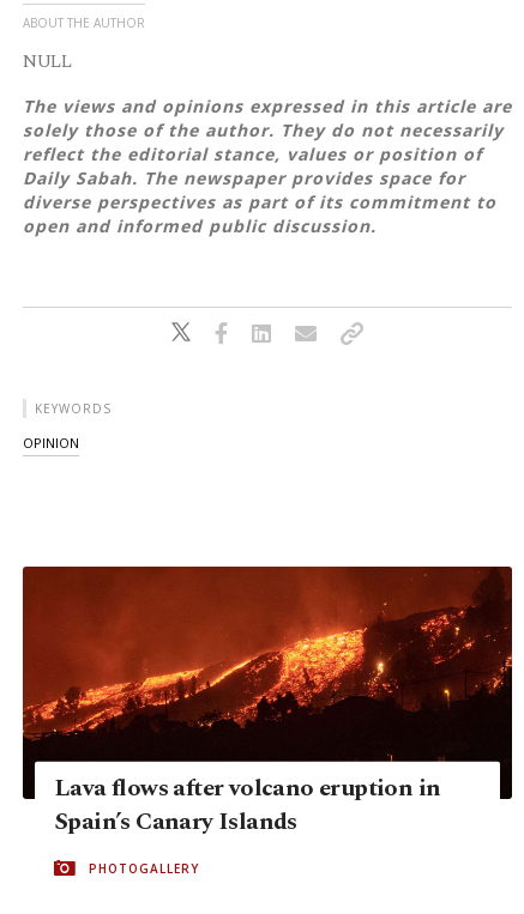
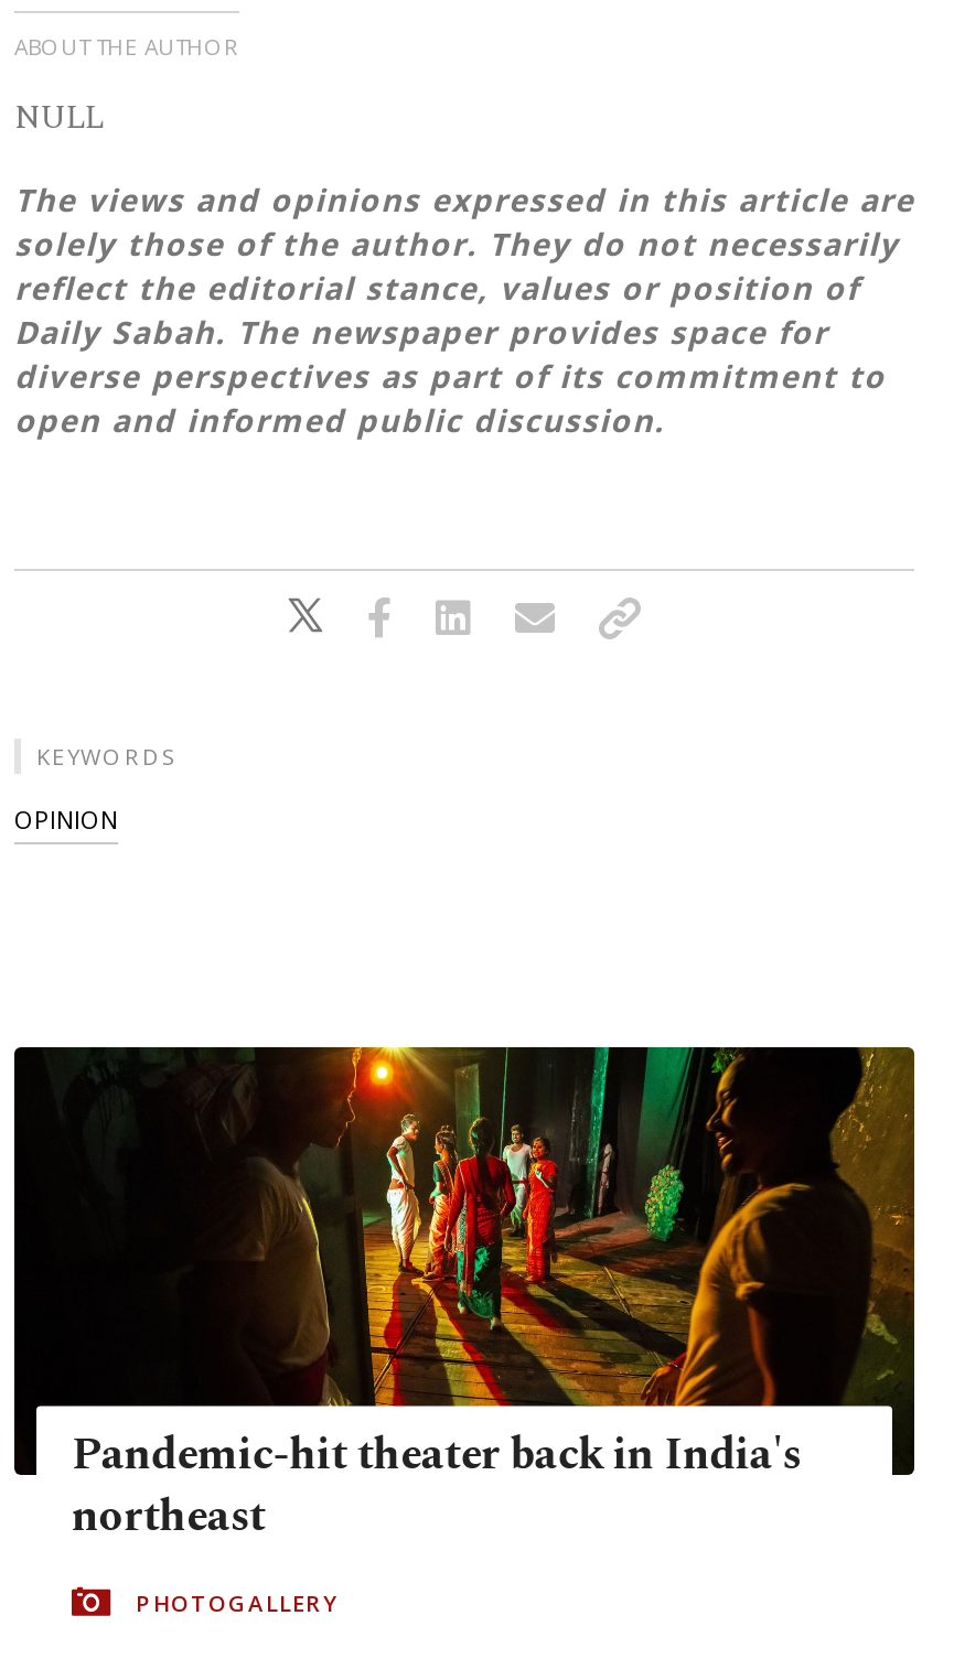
- [image]
- Lava flows after volcano eruption in
- Spain’s Canary Islands
+ [image]
+ Pandemic-hit theater back in India's
+ northeast
